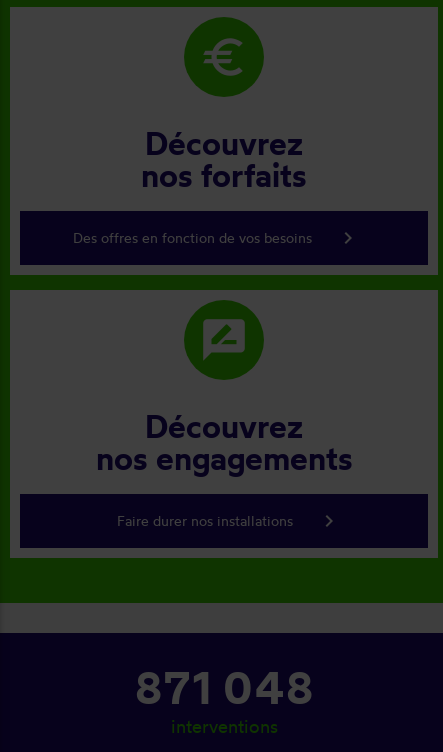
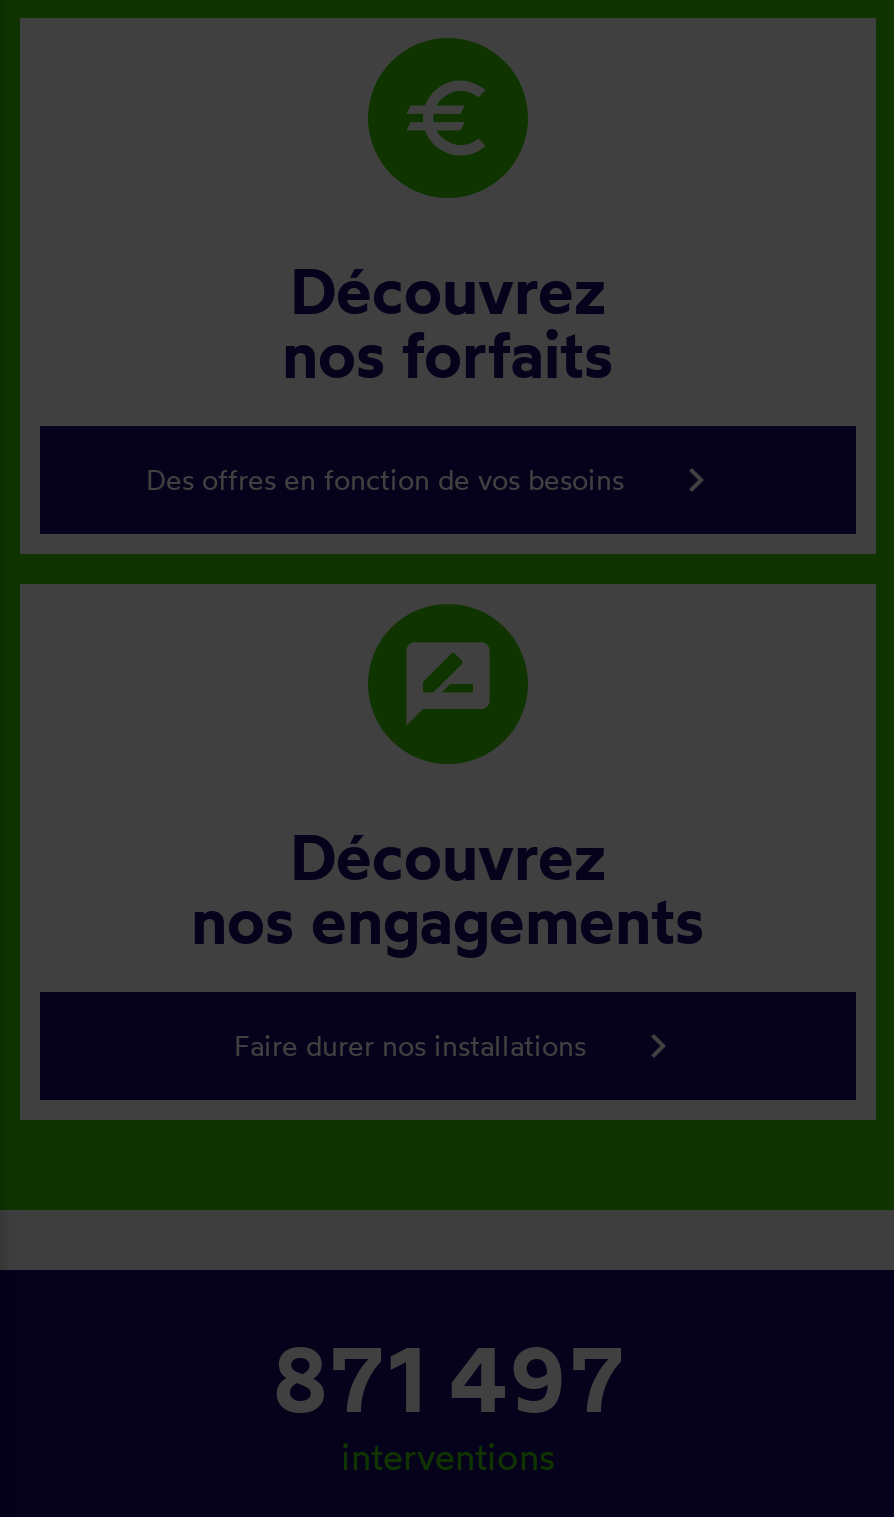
- 871 048
+ 871 497
